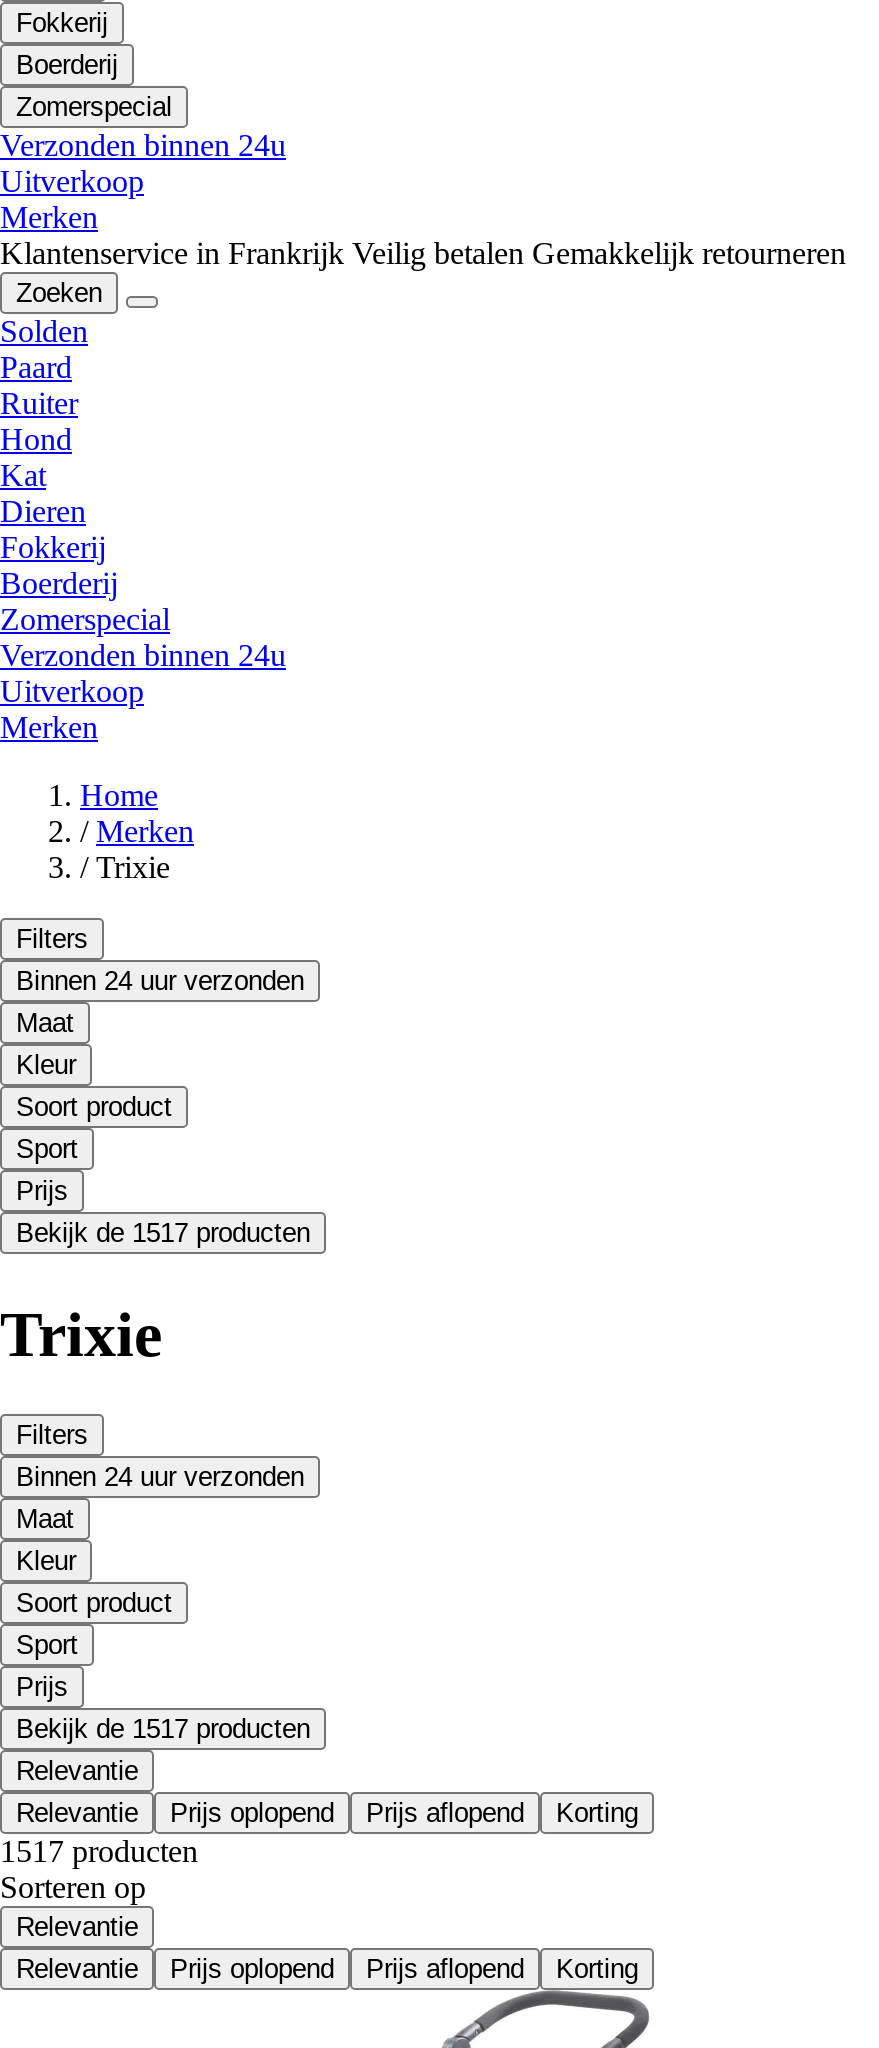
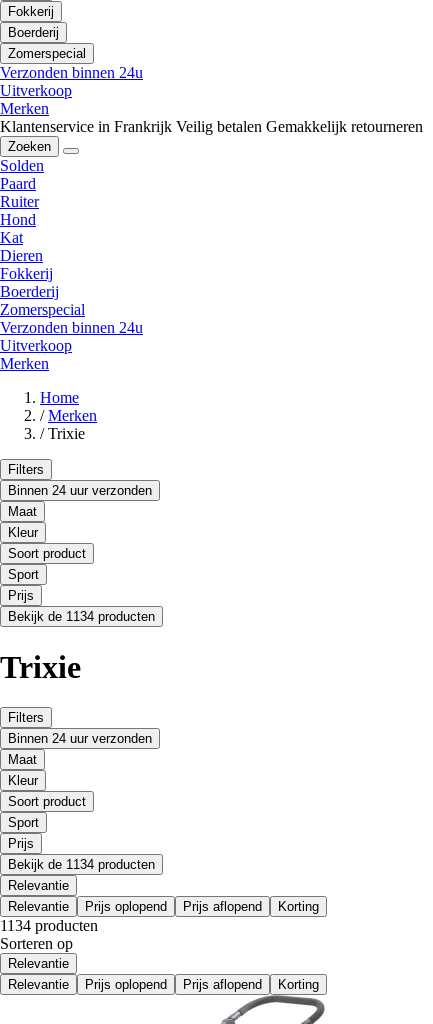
- Bekijk de 1517 producten
+ Bekijk de 1134 producten

- Bekijk de 1517 producten
+ Bekijk de 1134 producten

- 1517 producten
+ 1134 producten
